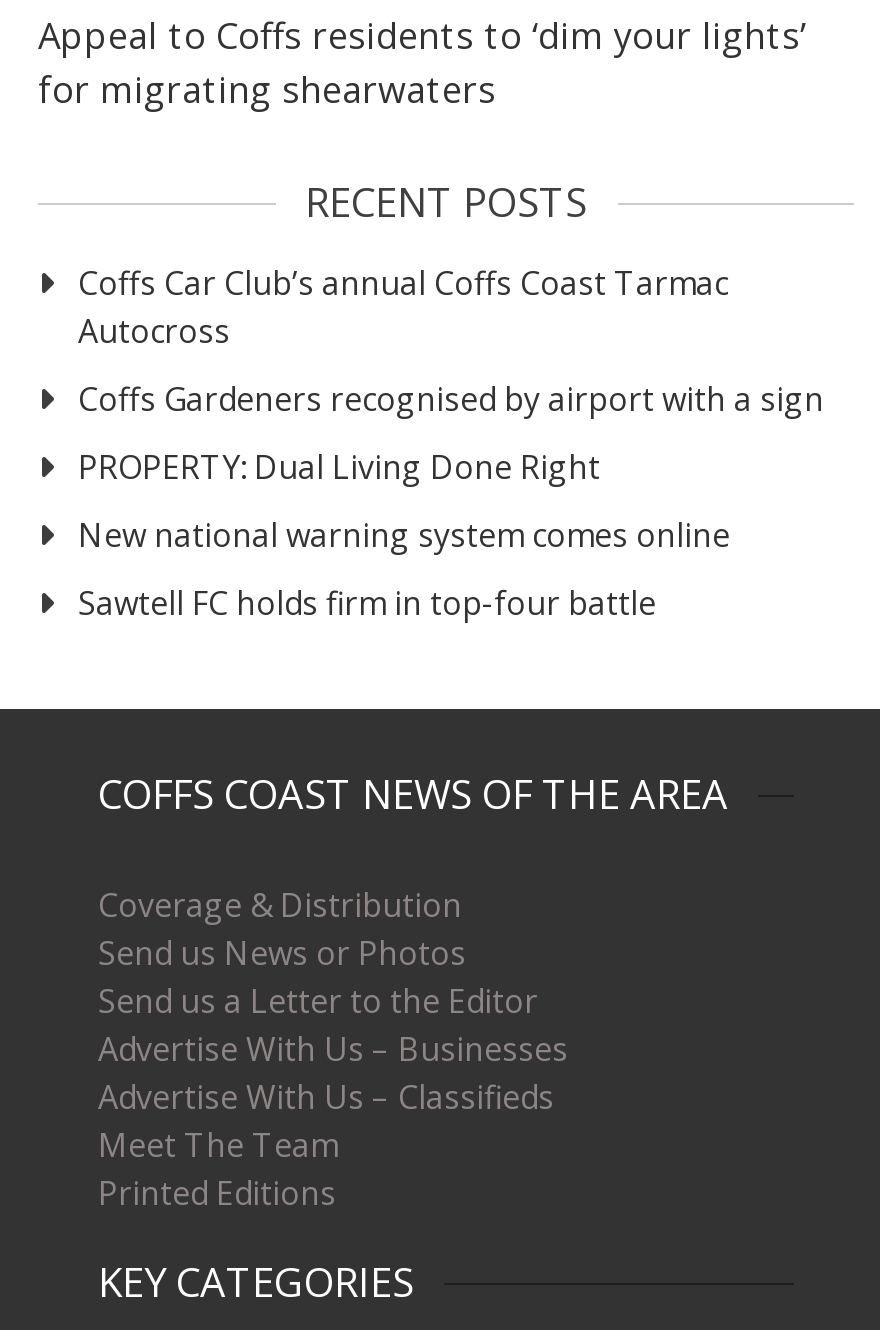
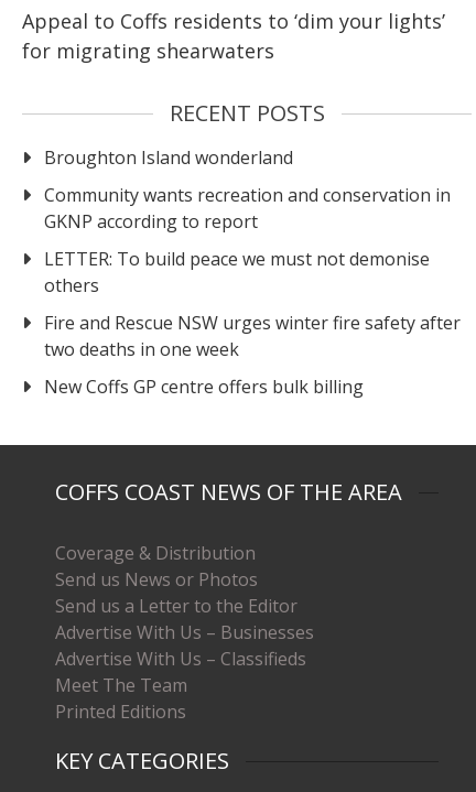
- Coffs Car Club’s annual Coffs Coast Tarmac
- Autocross
+ Broughton Island wonderland

- Coffs Gardeners recognised by airport with a sign
+ Community wants recreation and conservation in
+ GKNP according to report

- PROPERTY: Dual Living Done Right
+ LETTER: To build peace we must not demonise
+ others

- New national warning system comes online
+ Fire and Rescue NSW urges winter fire safety after
+ two deaths in one week

- Sawtell FC holds firm in top-four battle
+ New Coffs GP centre offers bulk billing
